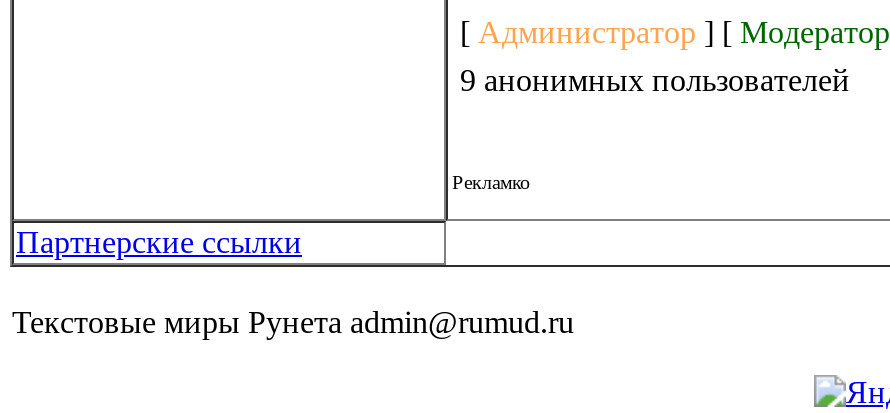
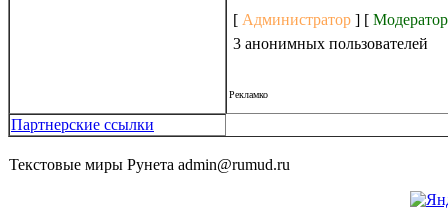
- 9 анонимных пользователей
+ 3 анонимных пользователей
